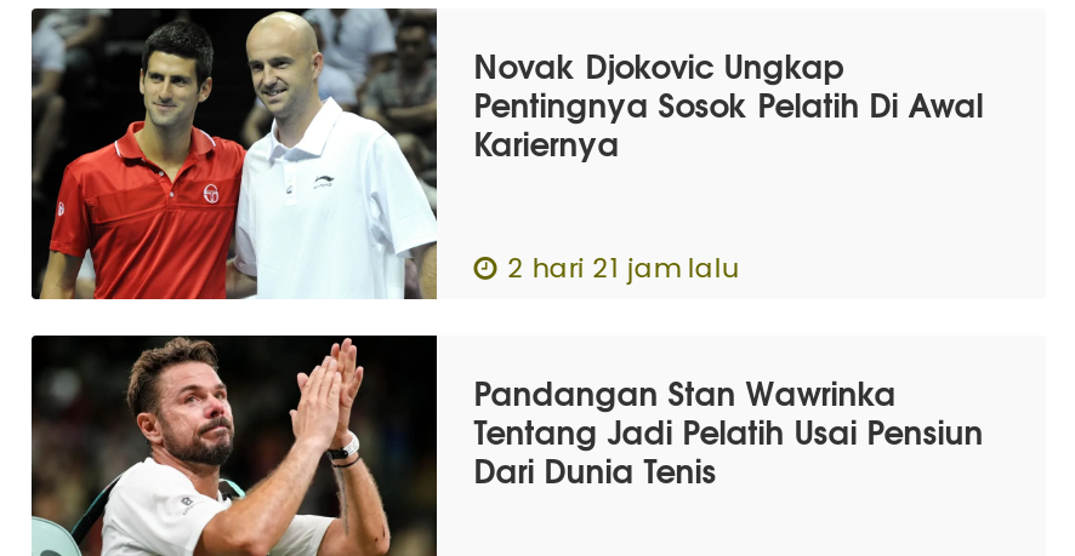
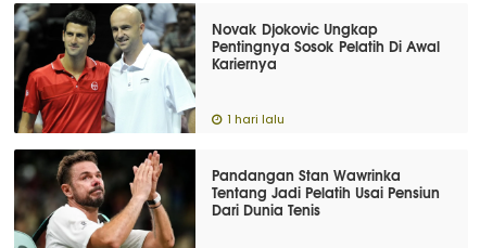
- 2 hari 21 jam lalu
+ 1 hari lalu
